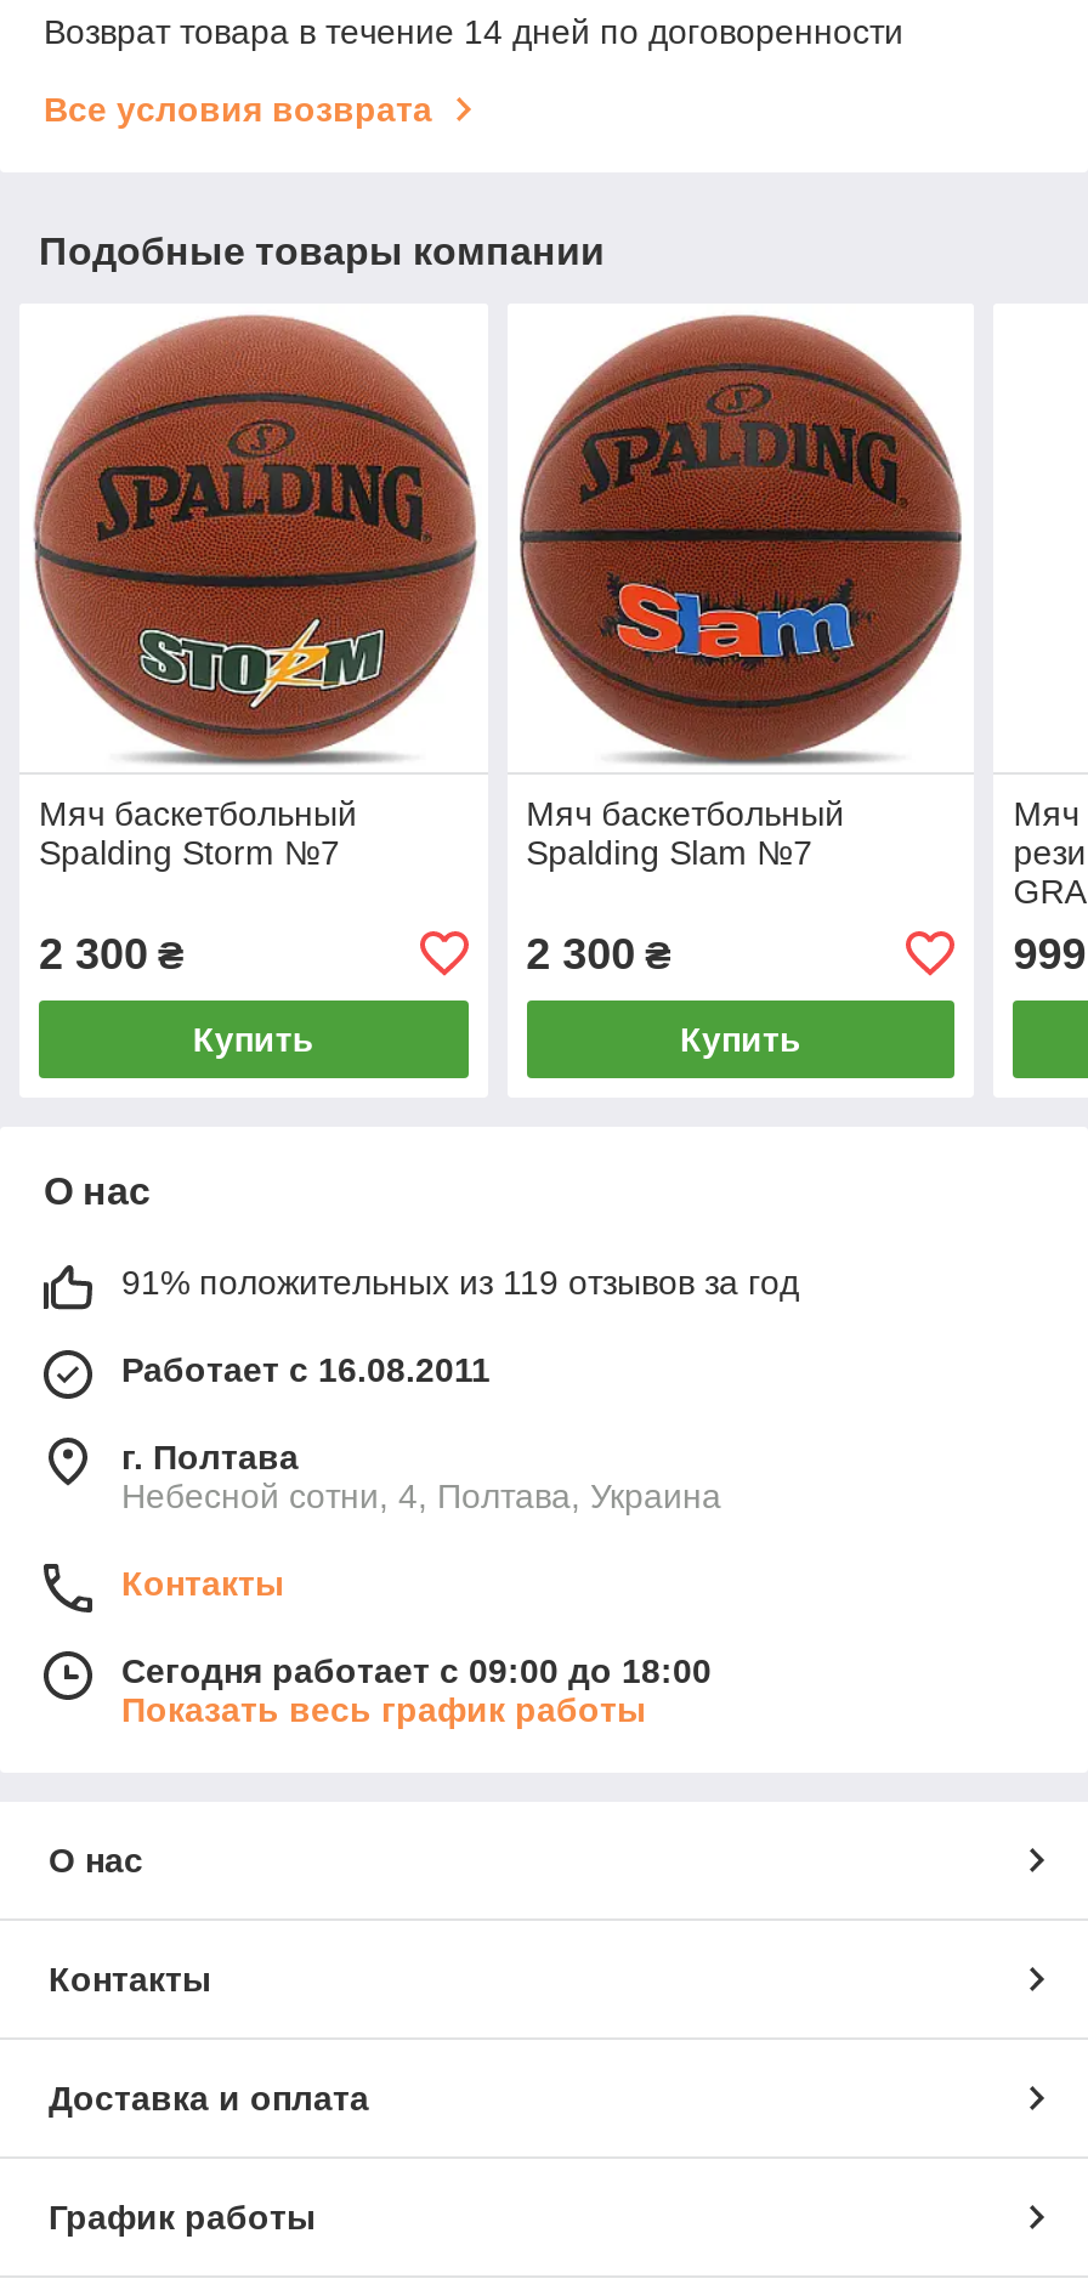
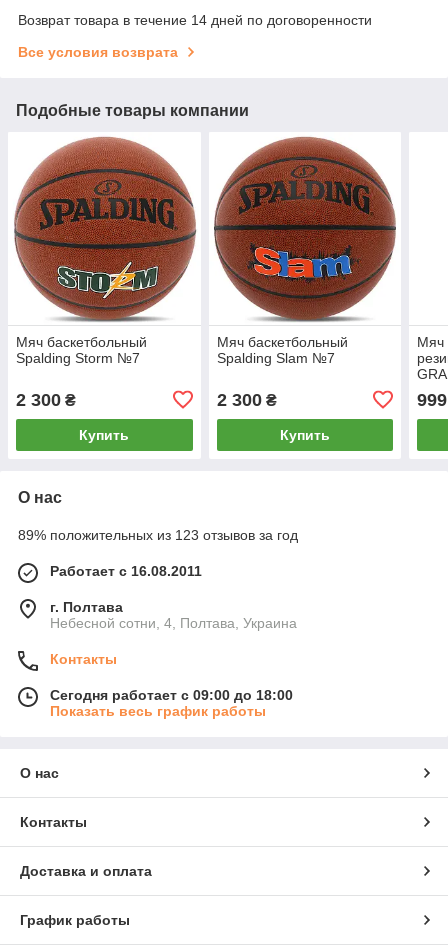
- 91% положительных из 119 отзывов за год
+ 89% положительных из 123 отзывов за год
